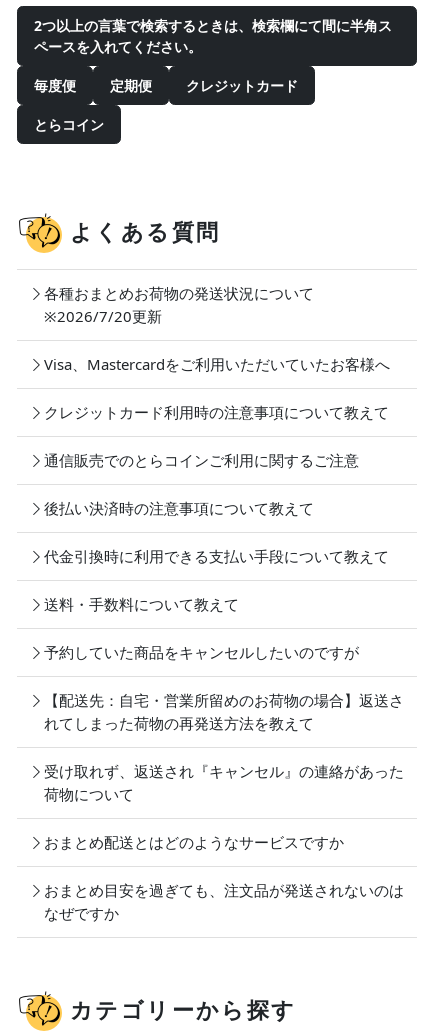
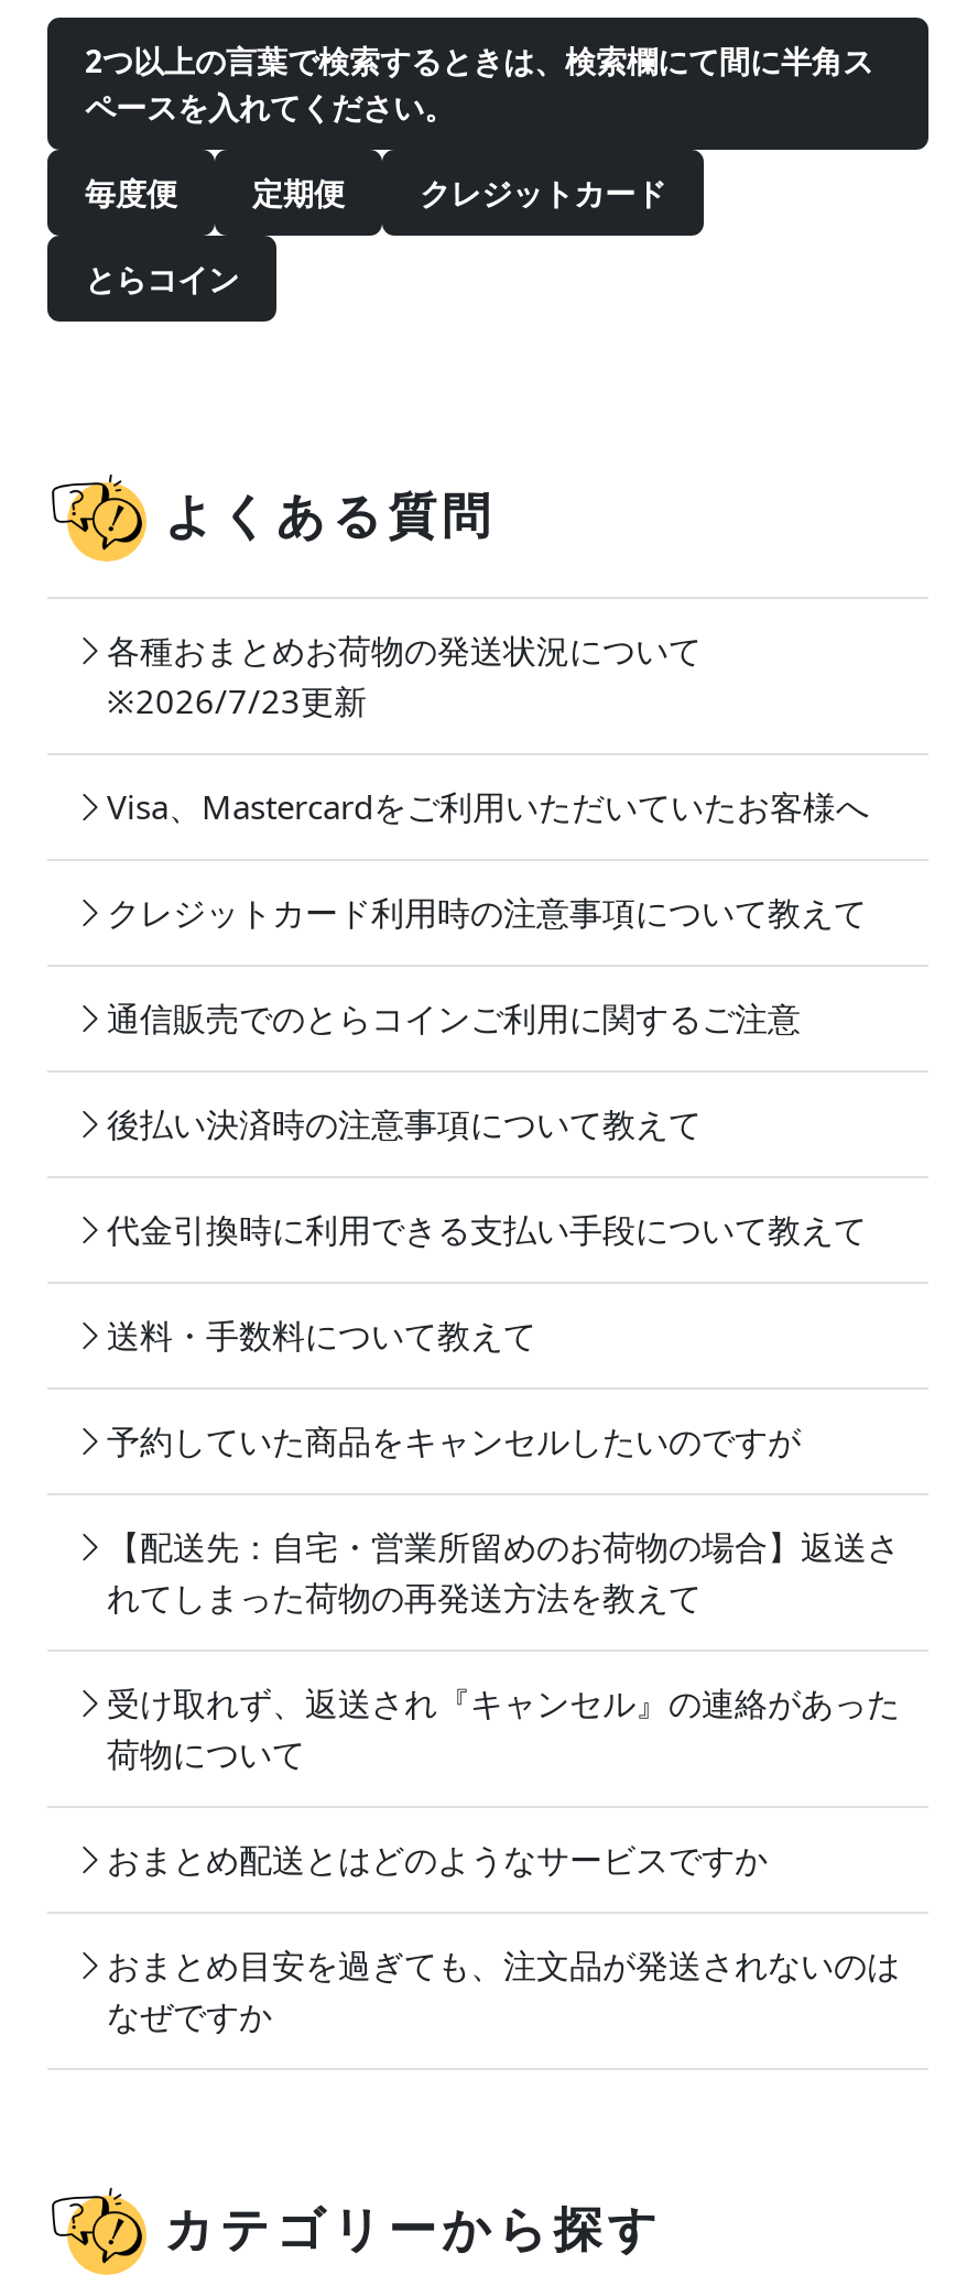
- ※2026/7/20更新
+ ※2026/7/23更新
